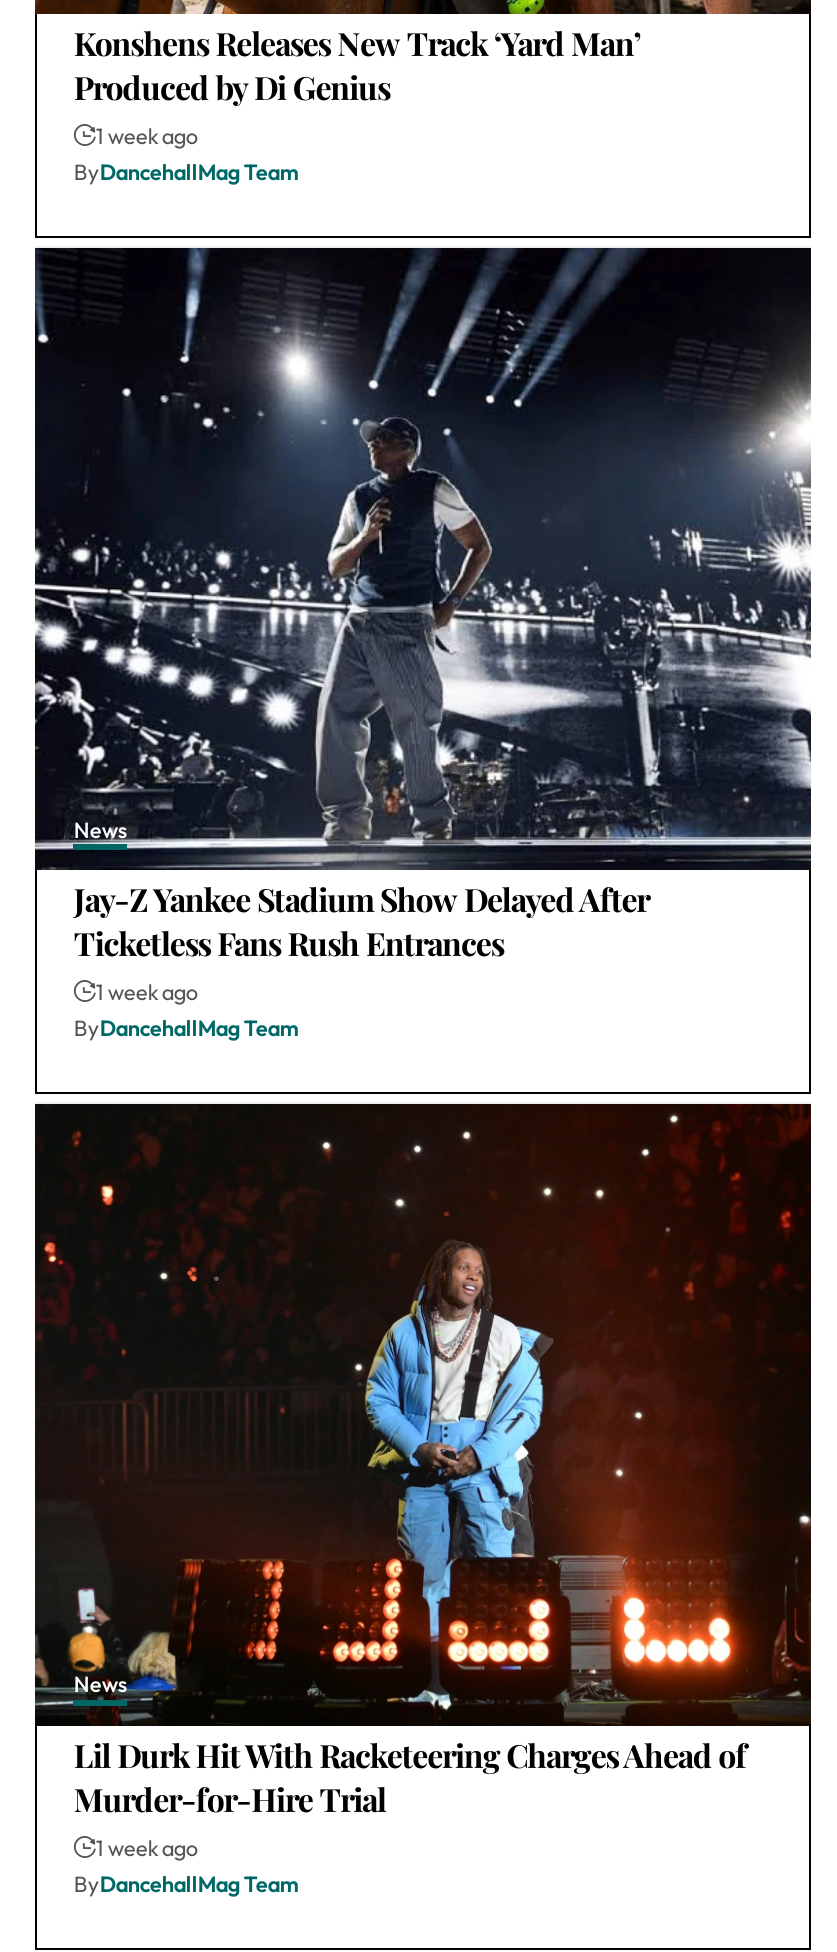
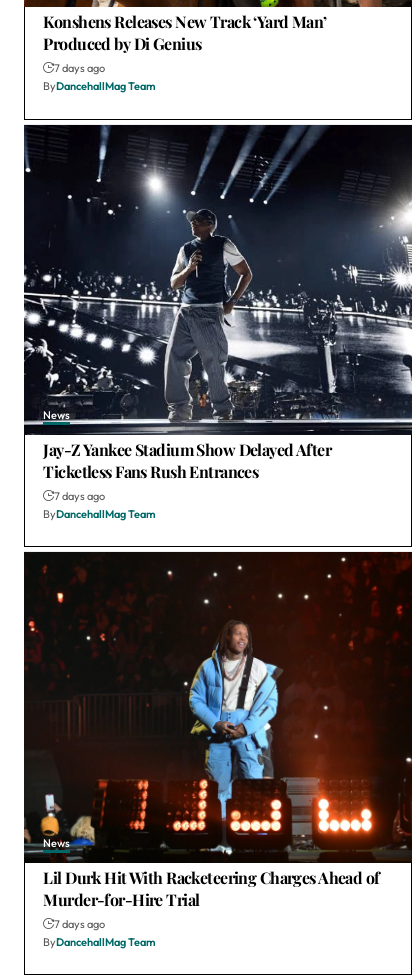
- 1 week ago
+ 7 days ago

- 1 week ago
+ 7 days ago

- 1 week ago
+ 7 days ago
